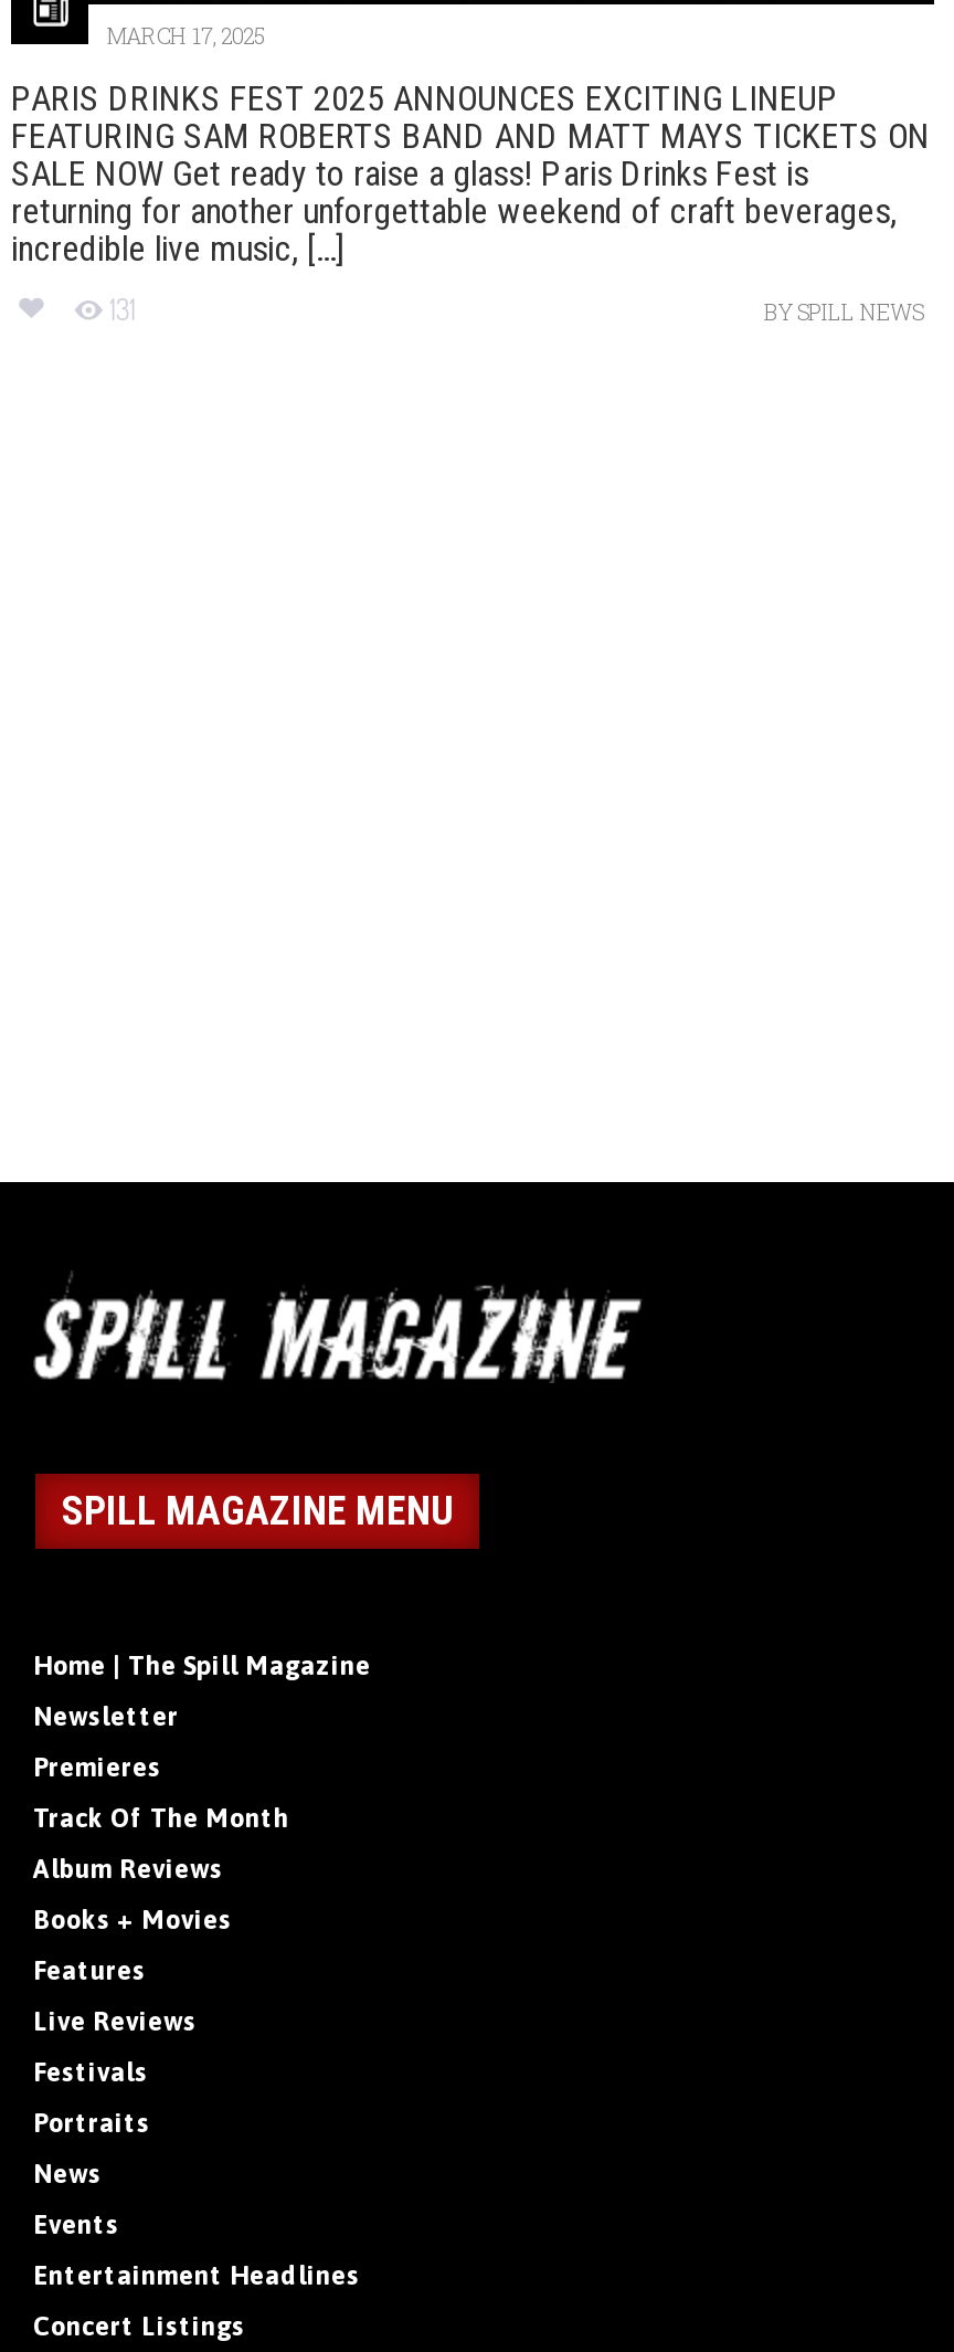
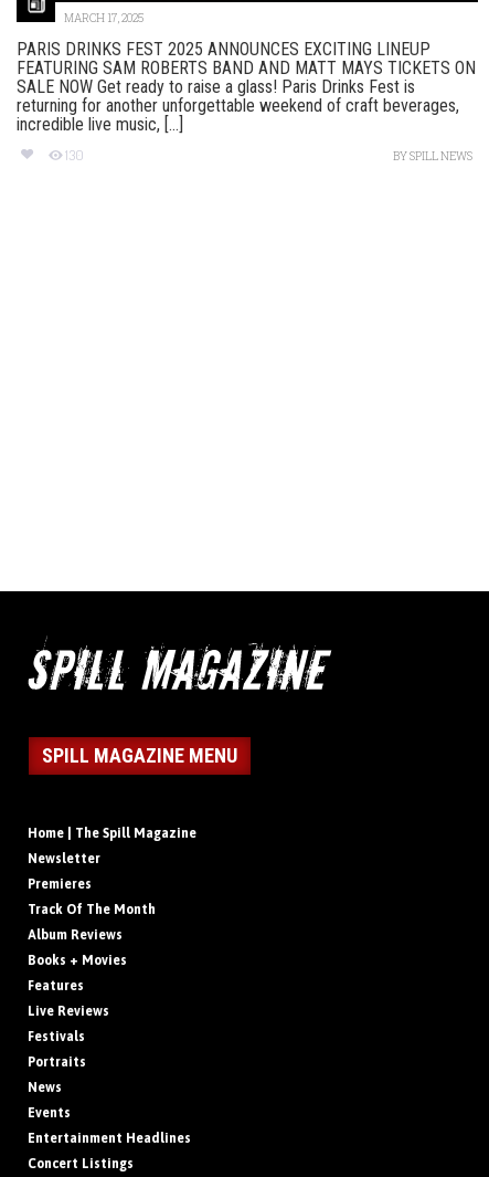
- 131
+ 130
